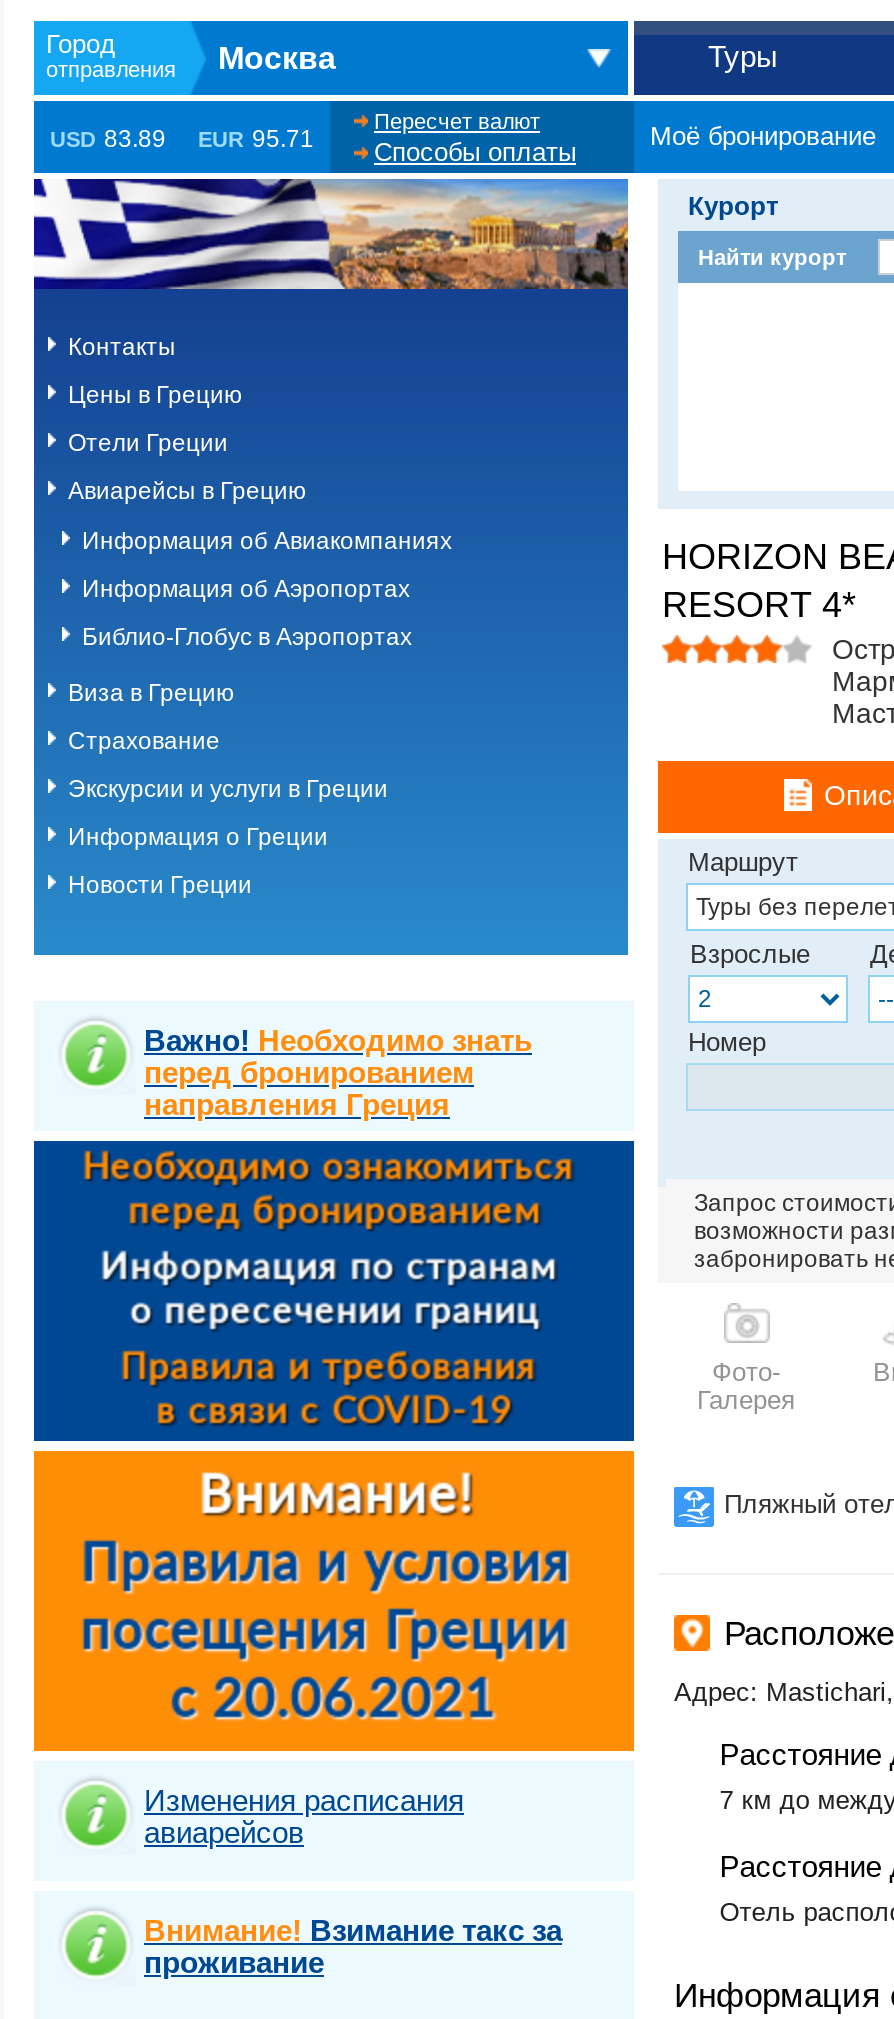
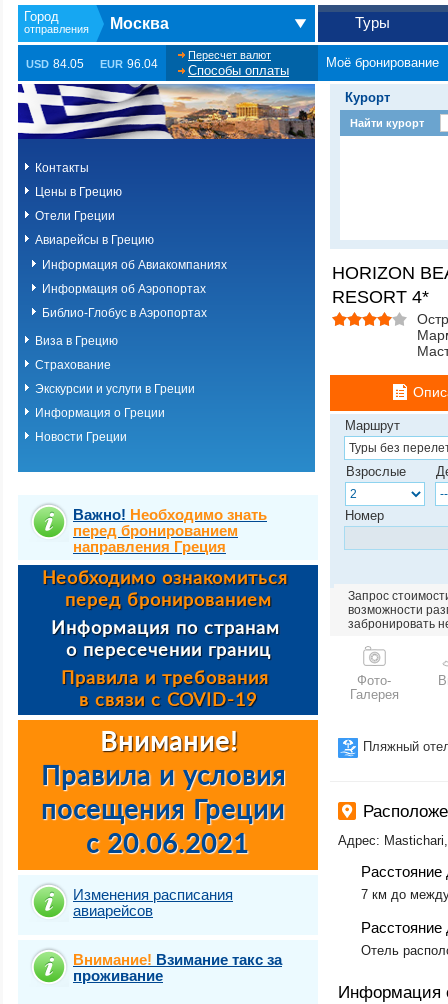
- USD 83.89
+ USD 84.05

- EUR 95.71
+ EUR 96.04
